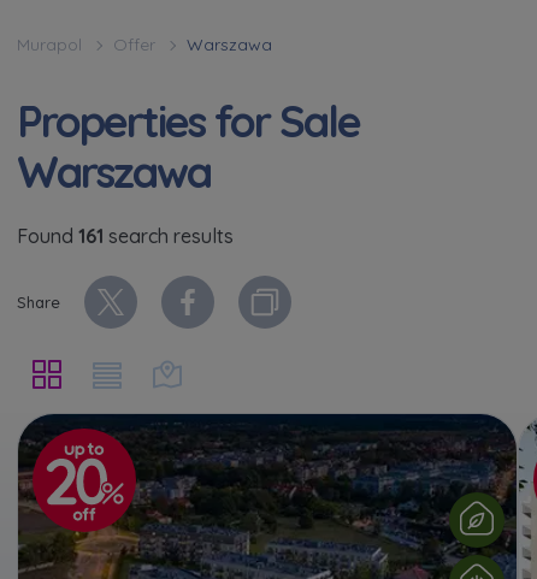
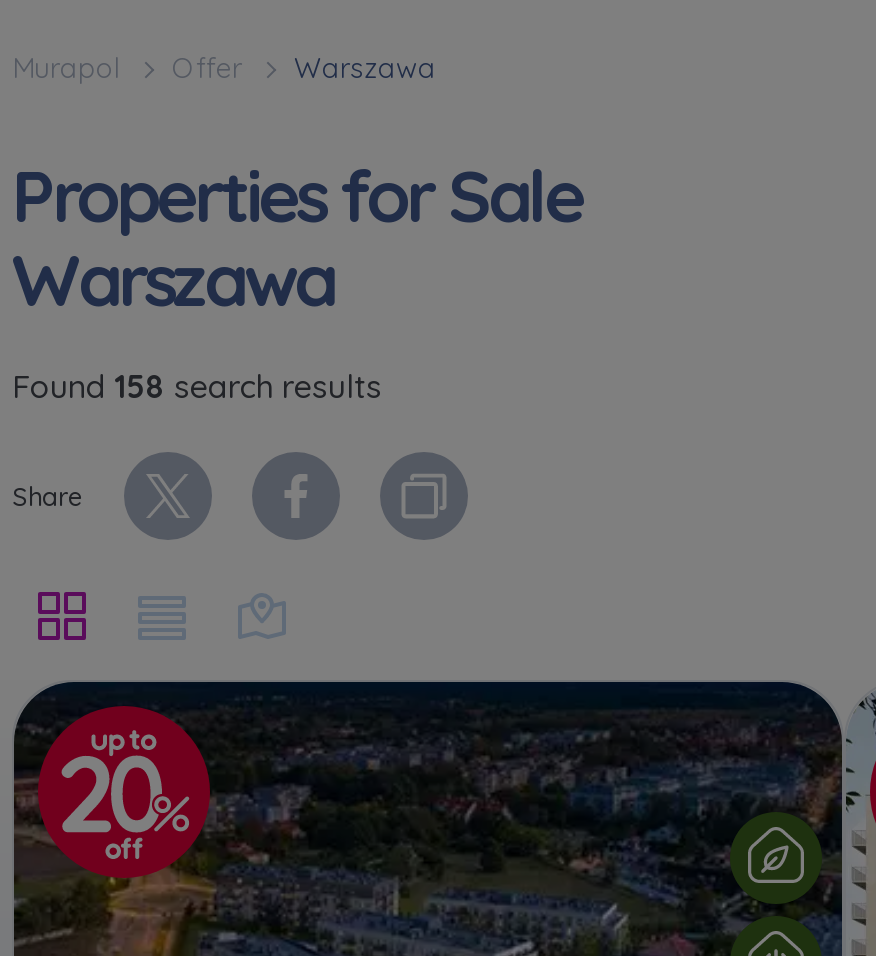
- Found 161 search results
+ Found 158 search results
